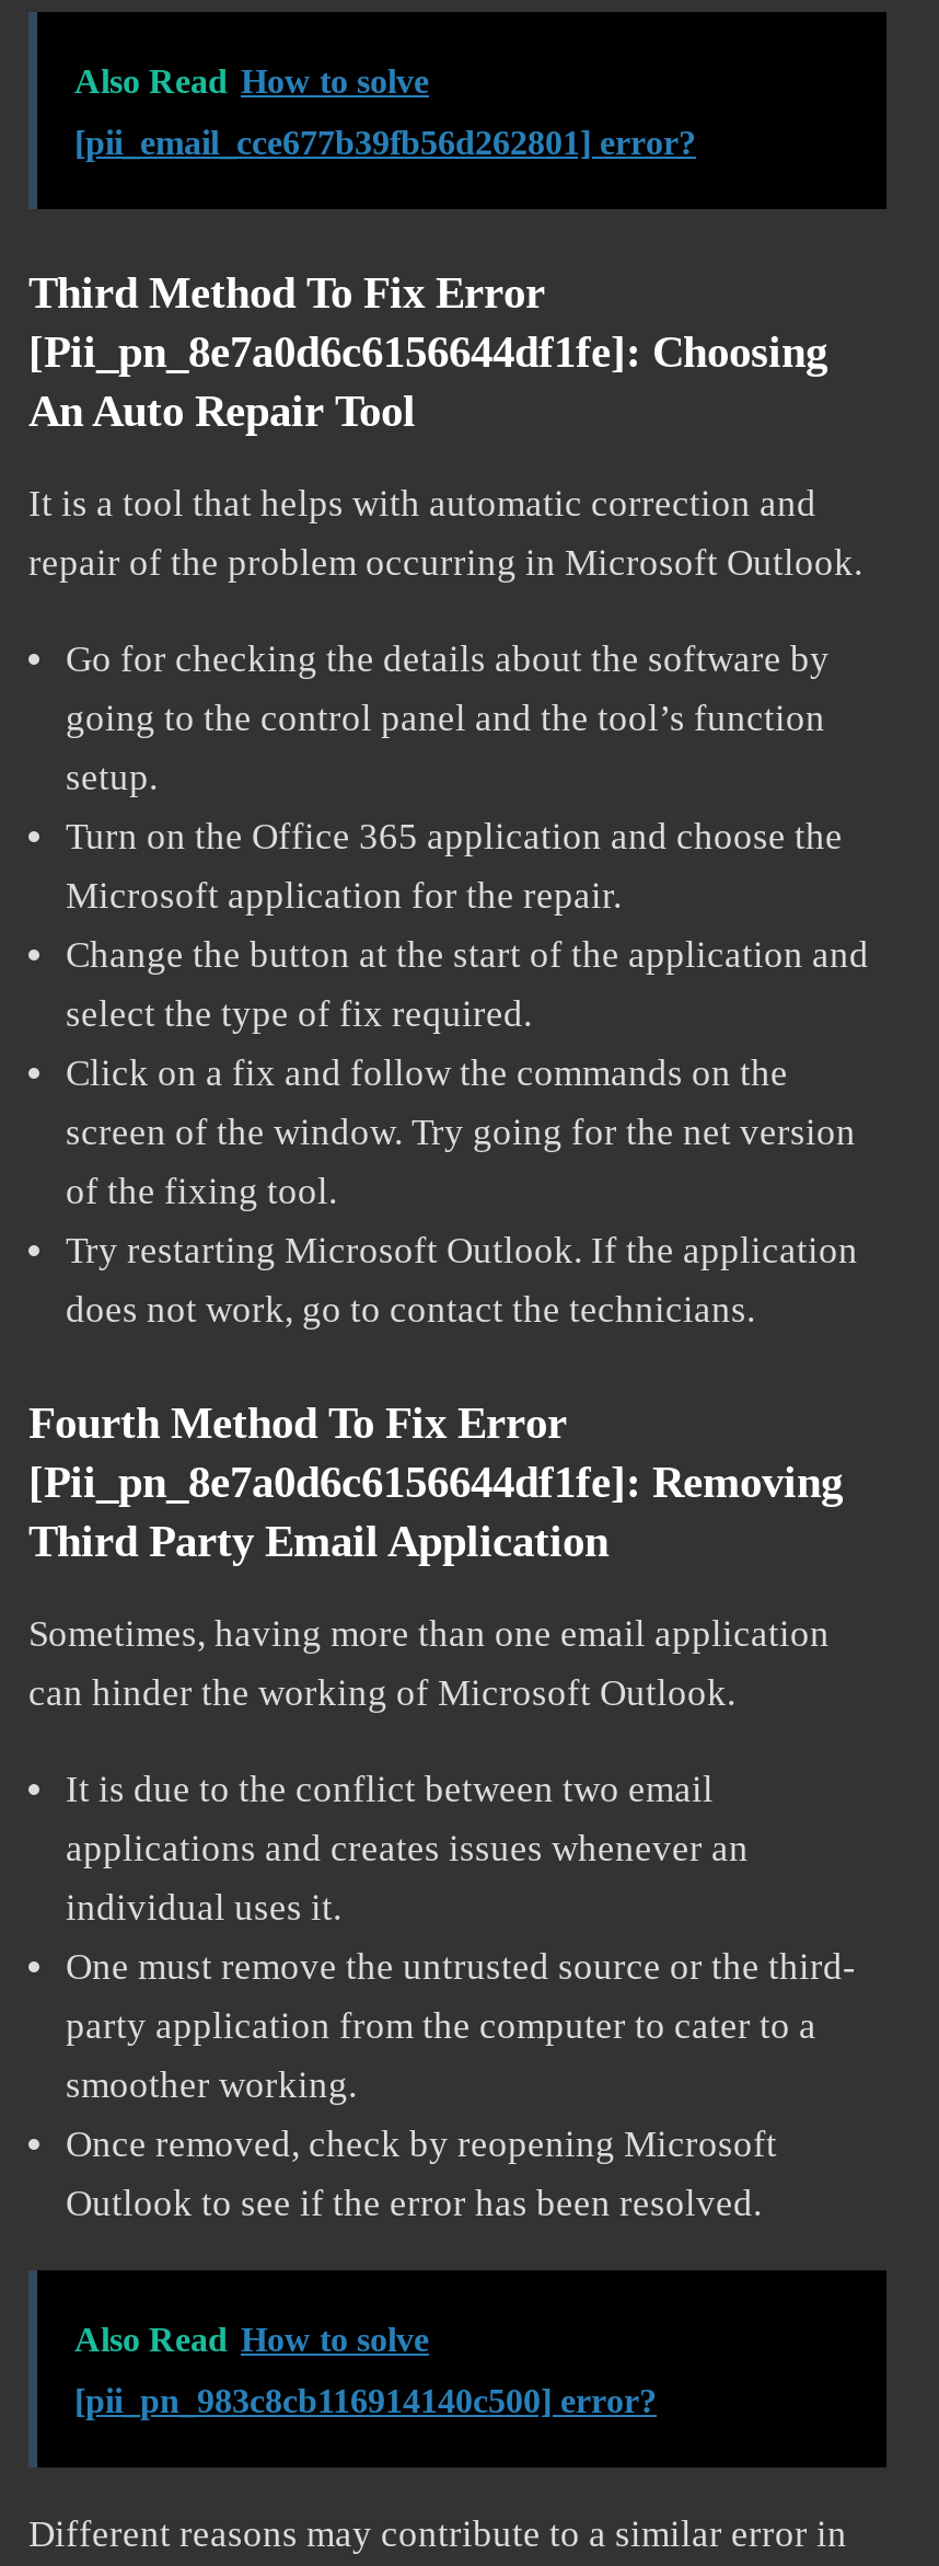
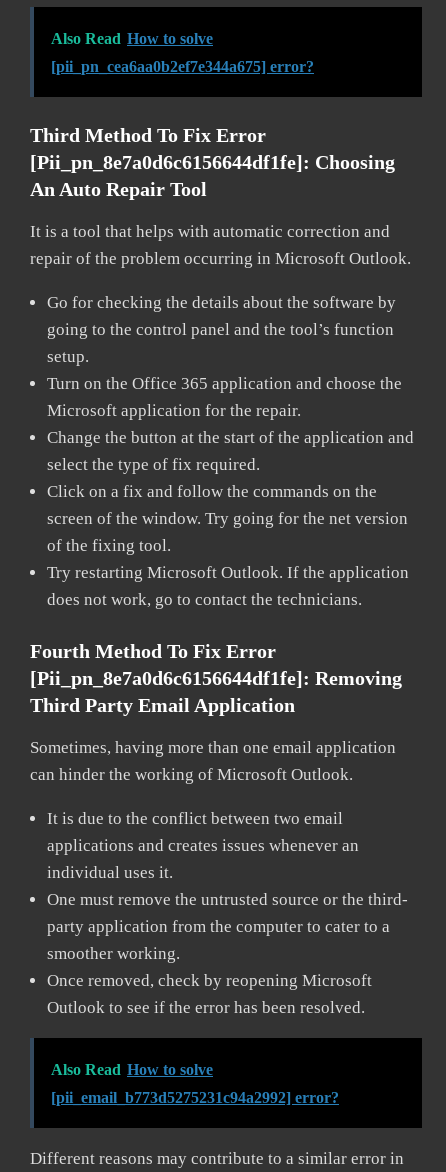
- [pii_email_cce677b39fb56d262801] error?
+ [pii_pn_cea6aa0b2ef7e344a675] error?

- [pii_pn_983c8cb116914140c500] error?
+ [pii_email_b773d5275231c94a2992] error?
